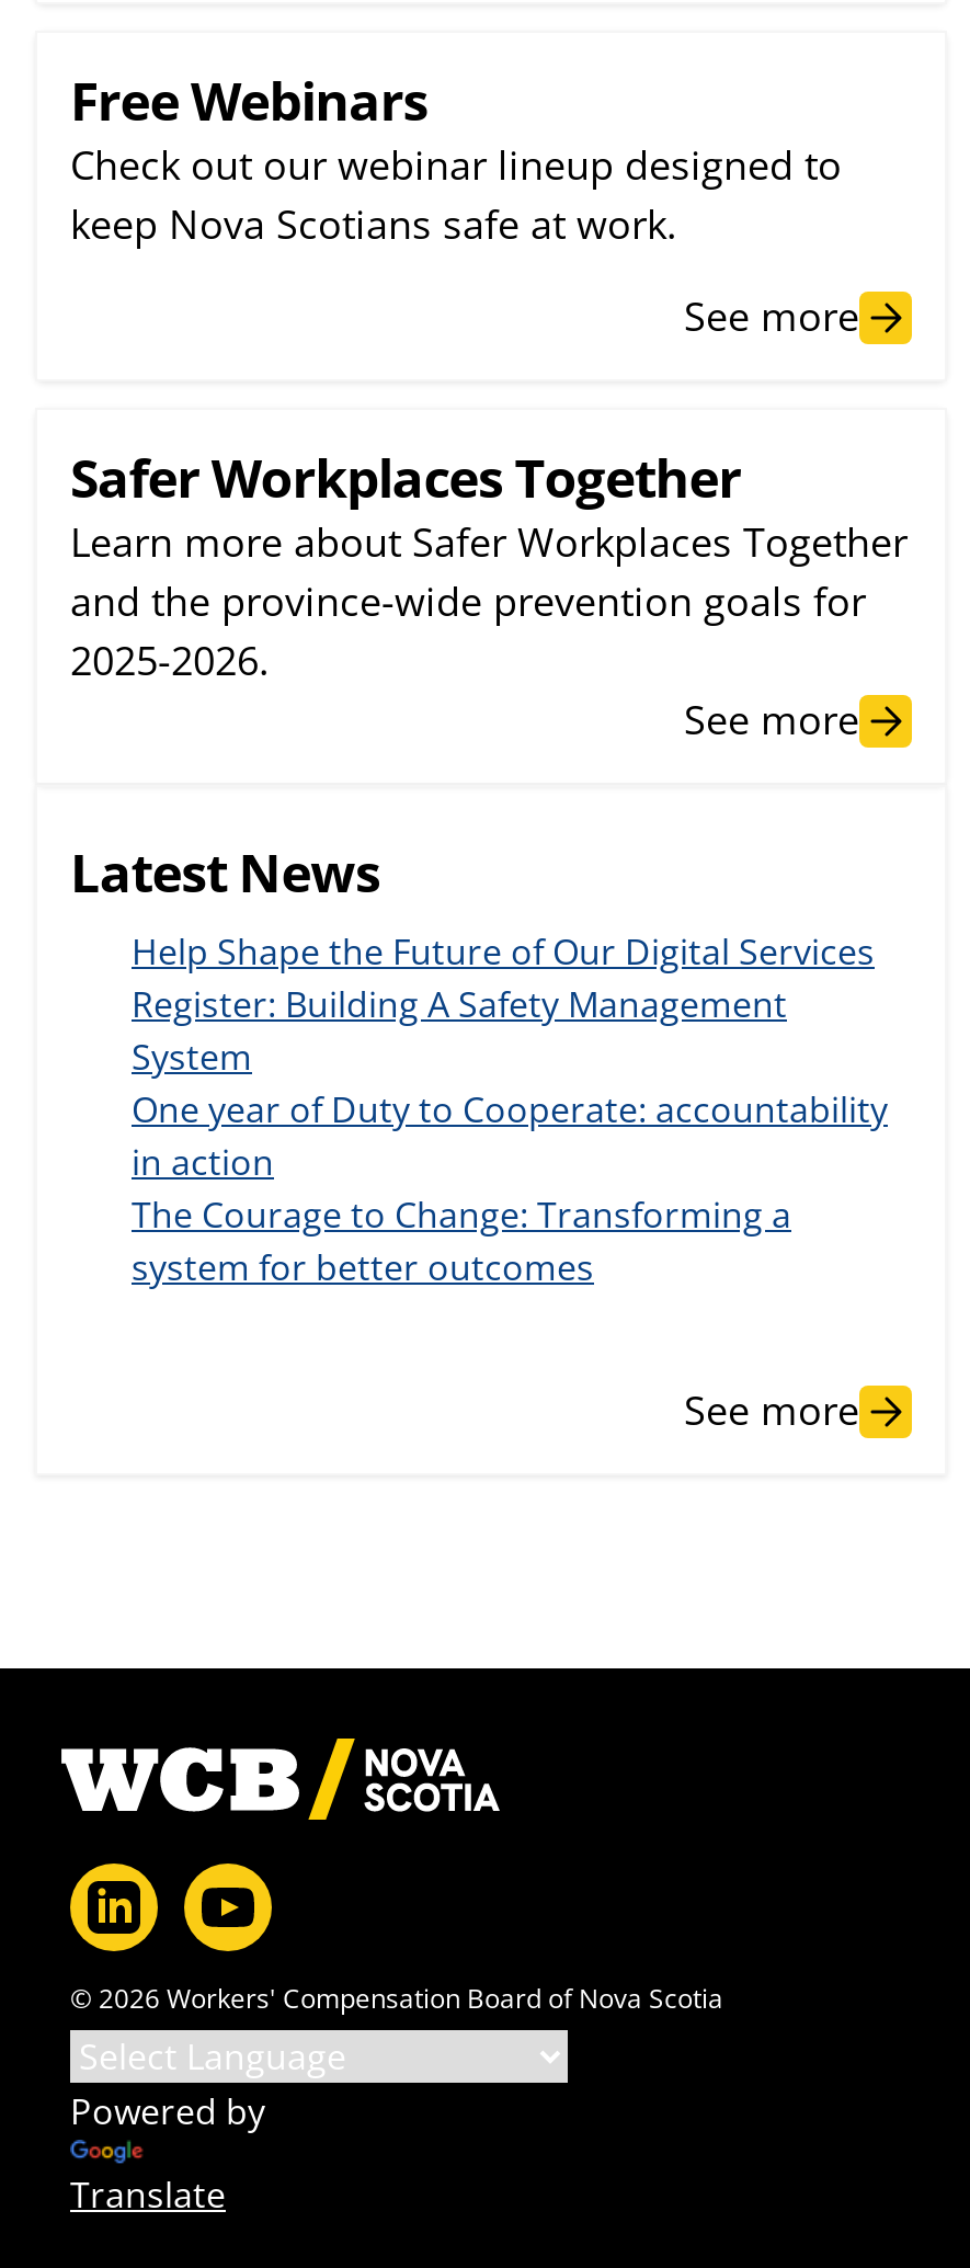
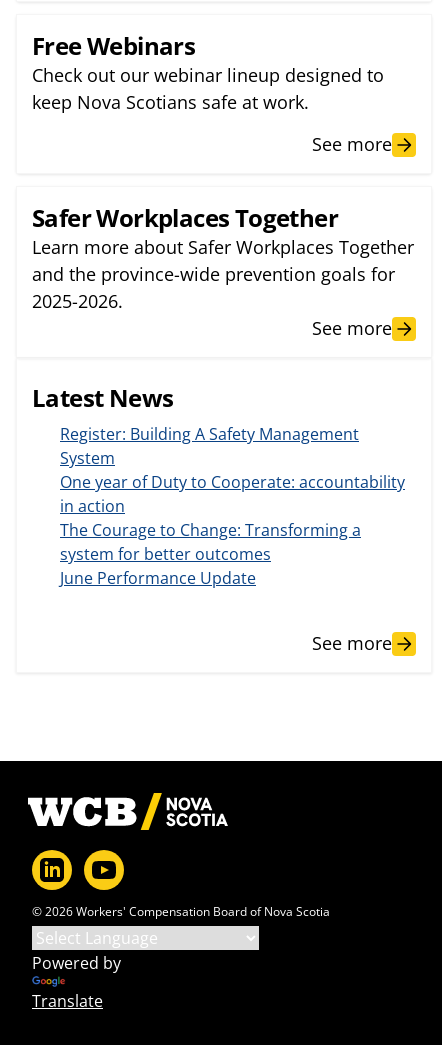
- Help Shape the Future of Our Digital Services

moved up: Register: Building A Safety Management | System | One year of Duty to Cooperate: accountability | in action | The Courage to Change: Transforming a | system for better outcomes

+ June Performance Update
